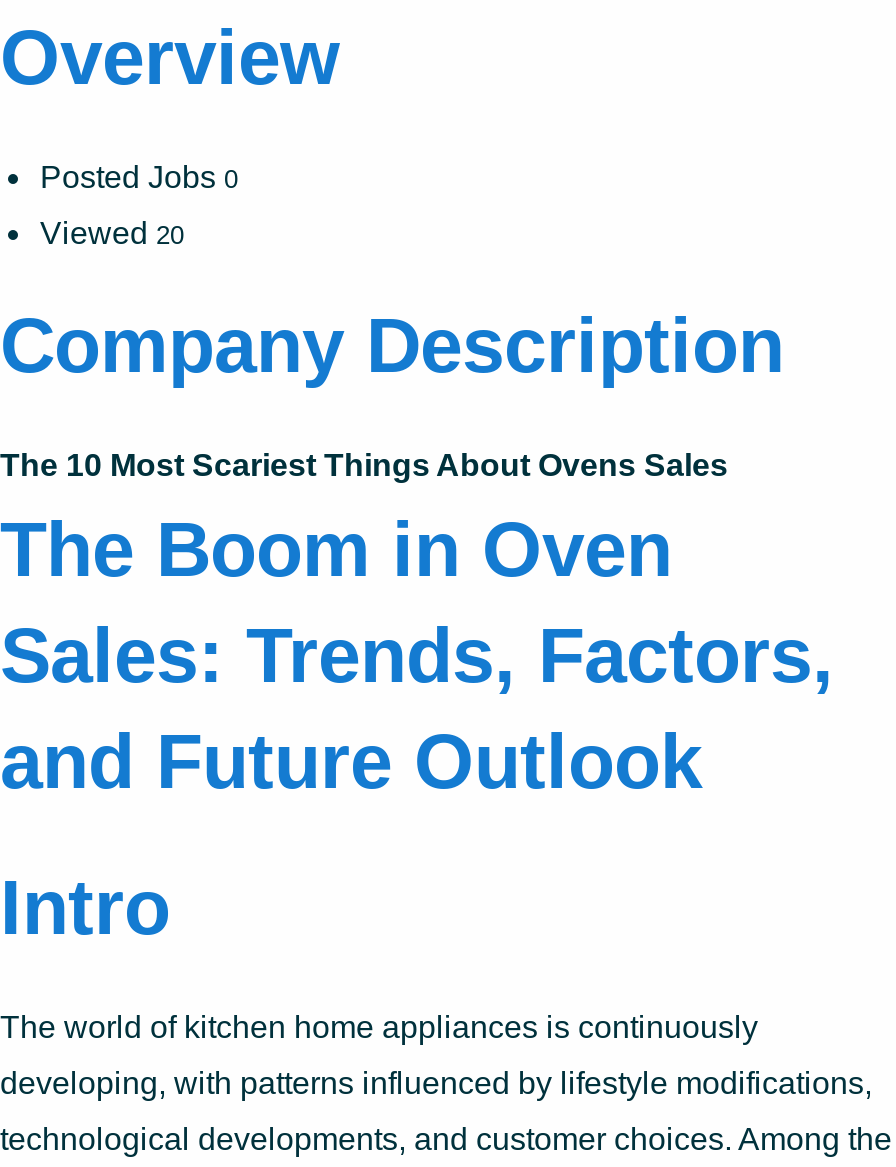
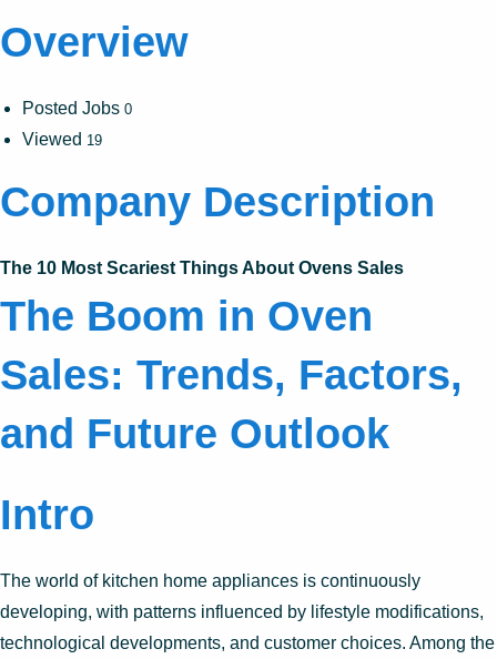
- Viewed 20
+ Viewed 19
